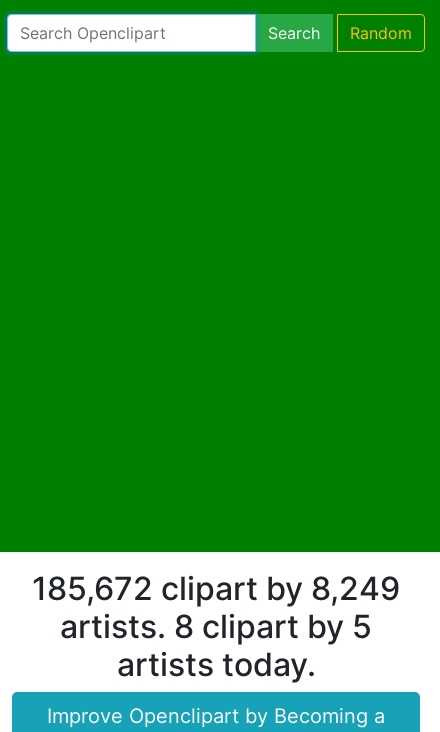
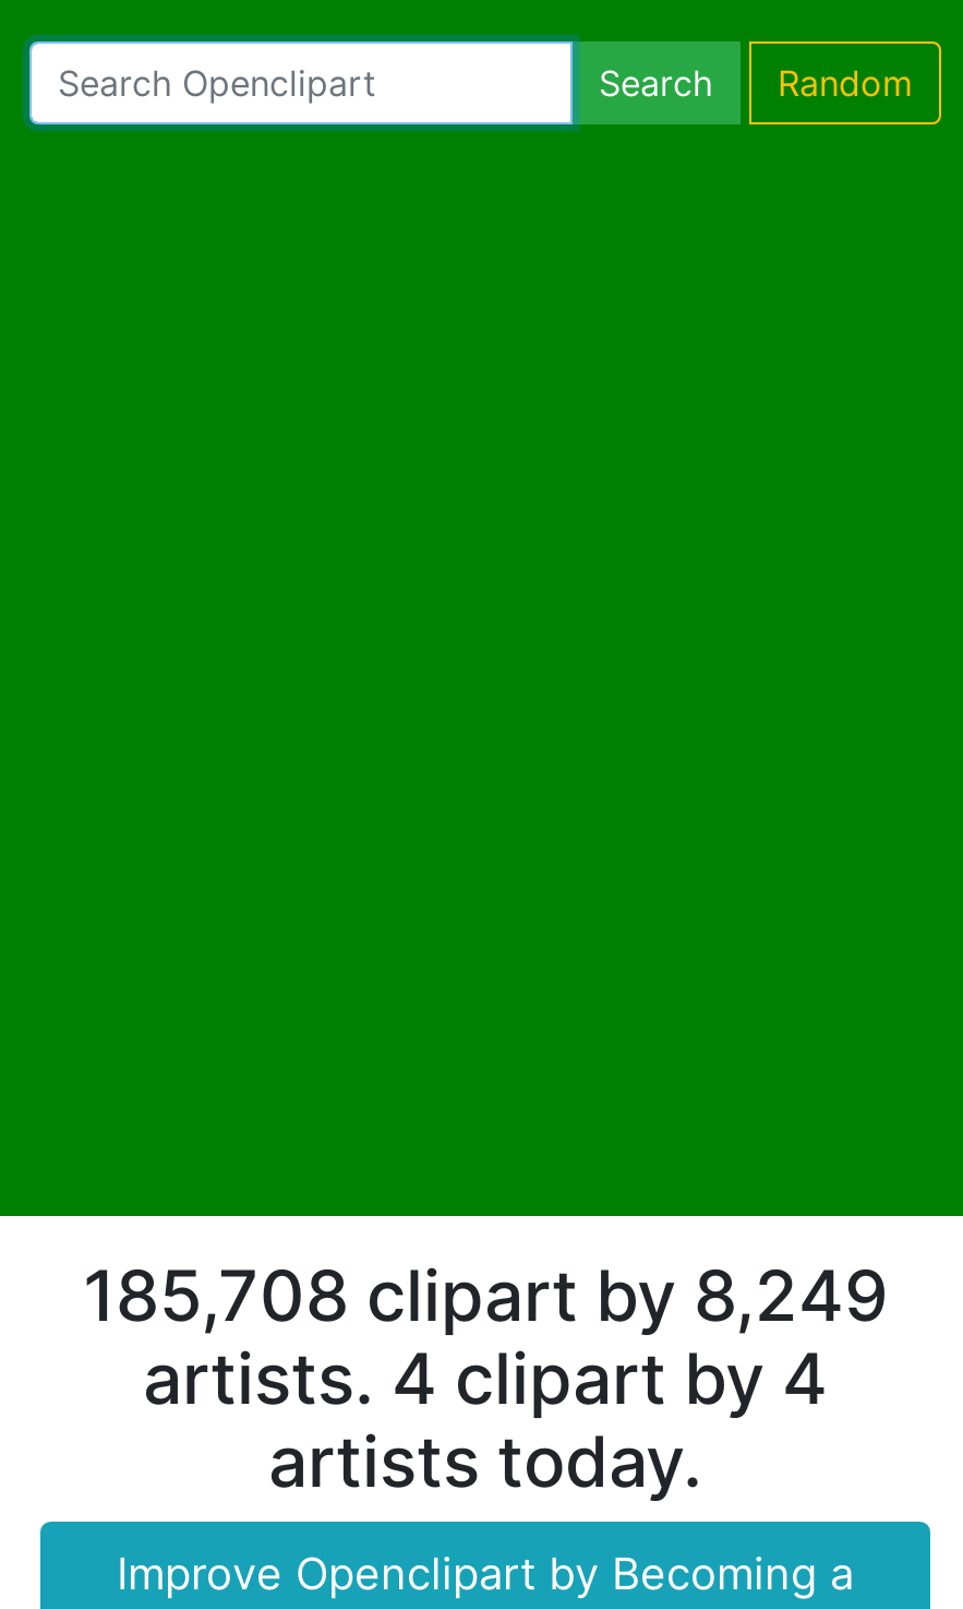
- 185,672 clipart by 8,249
+ 185,708 clipart by 8,249

- artists. 8 clipart by 5
+ artists. 4 clipart by 4
